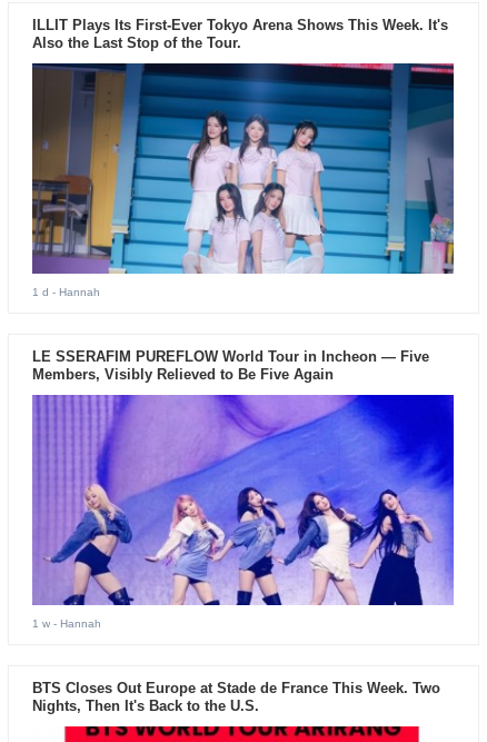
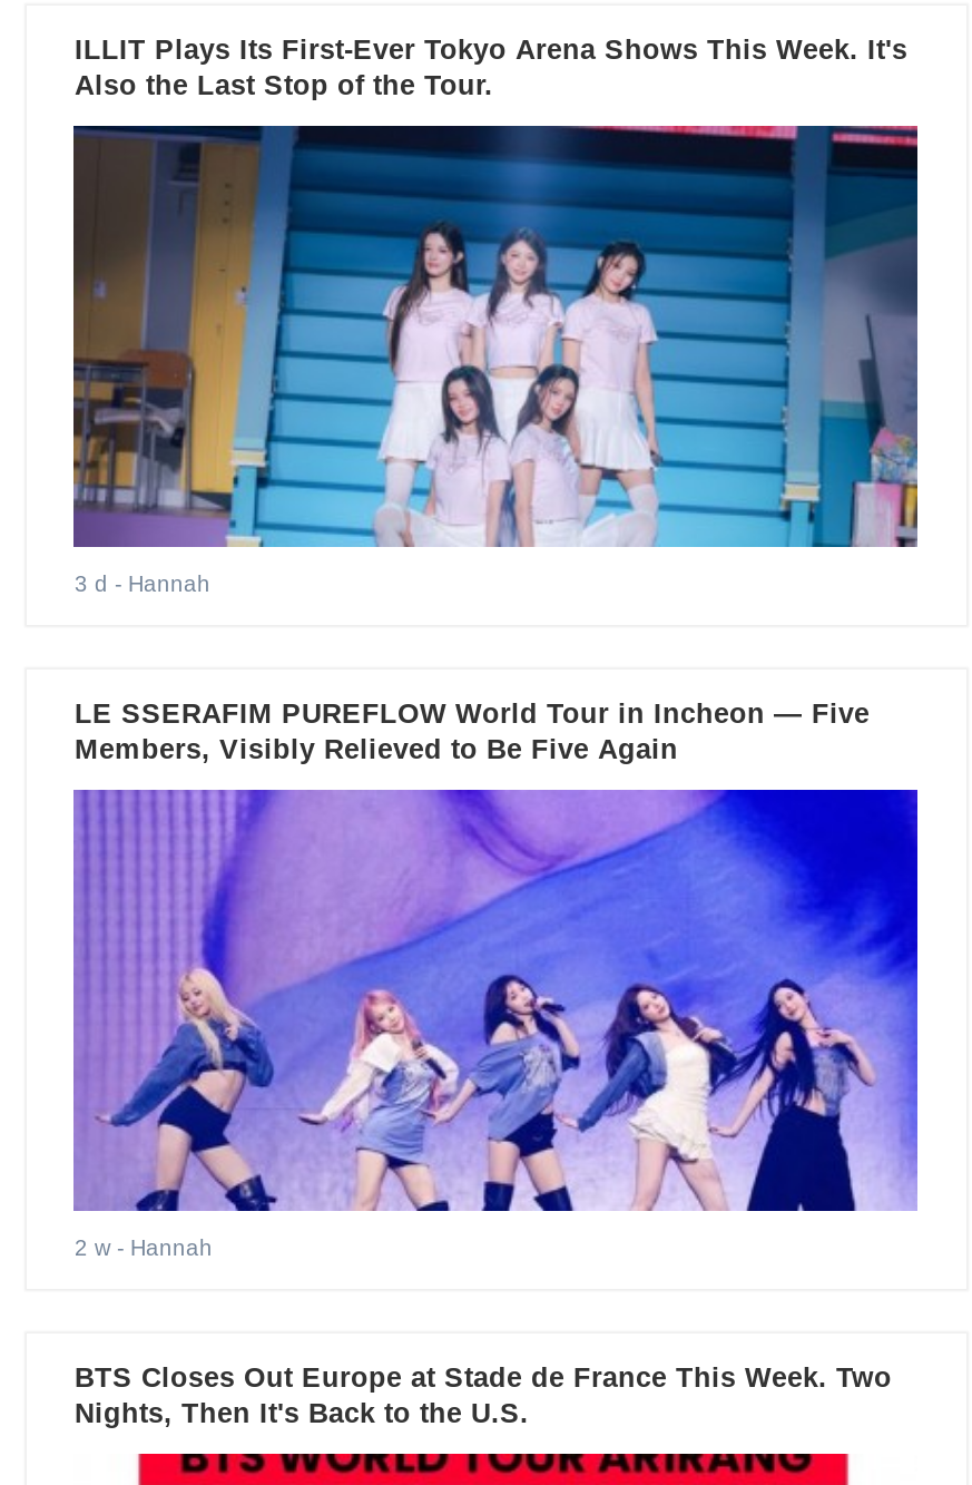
- 1 d - Hannah
+ 3 d - Hannah

- 1 w - Hannah
+ 2 w - Hannah
